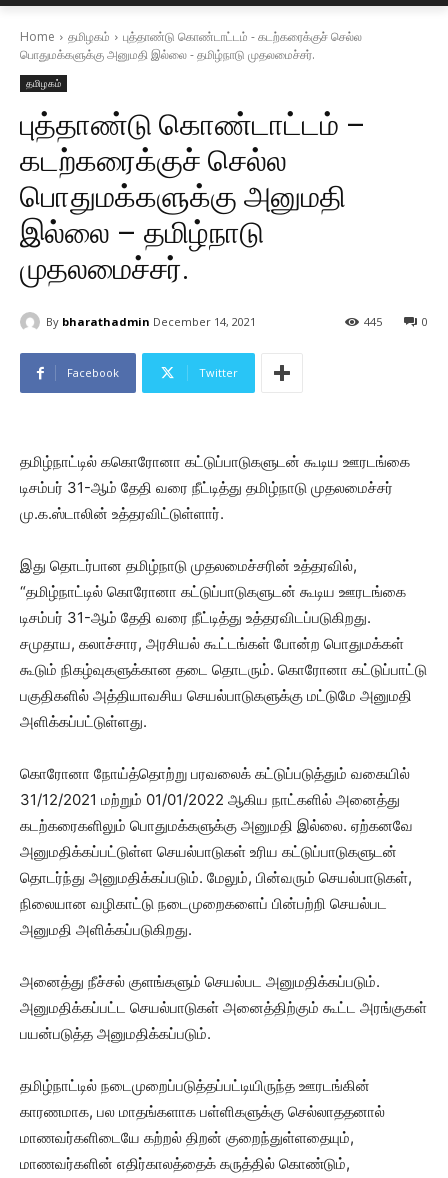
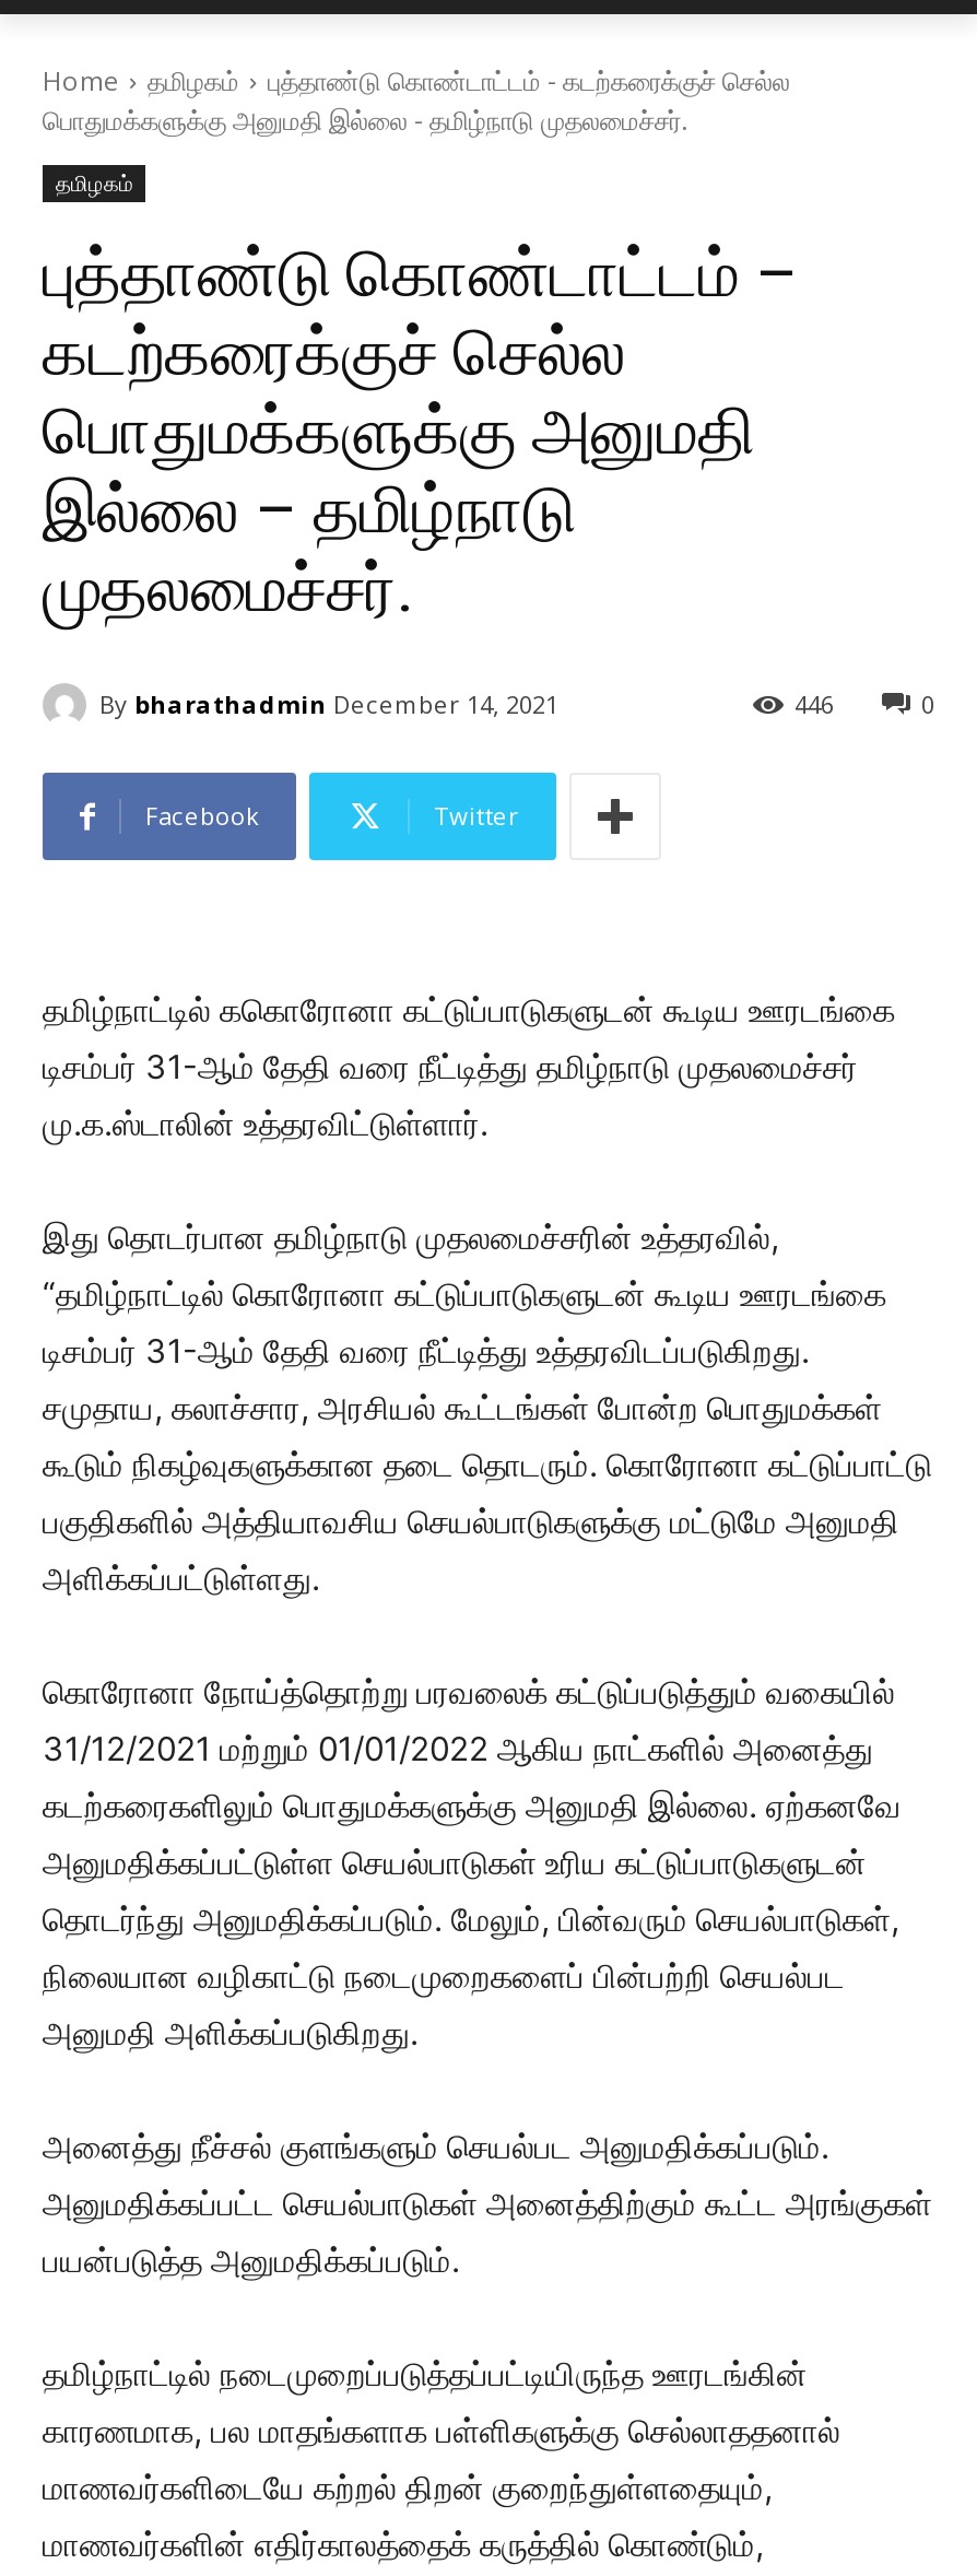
- 445
+ 446
